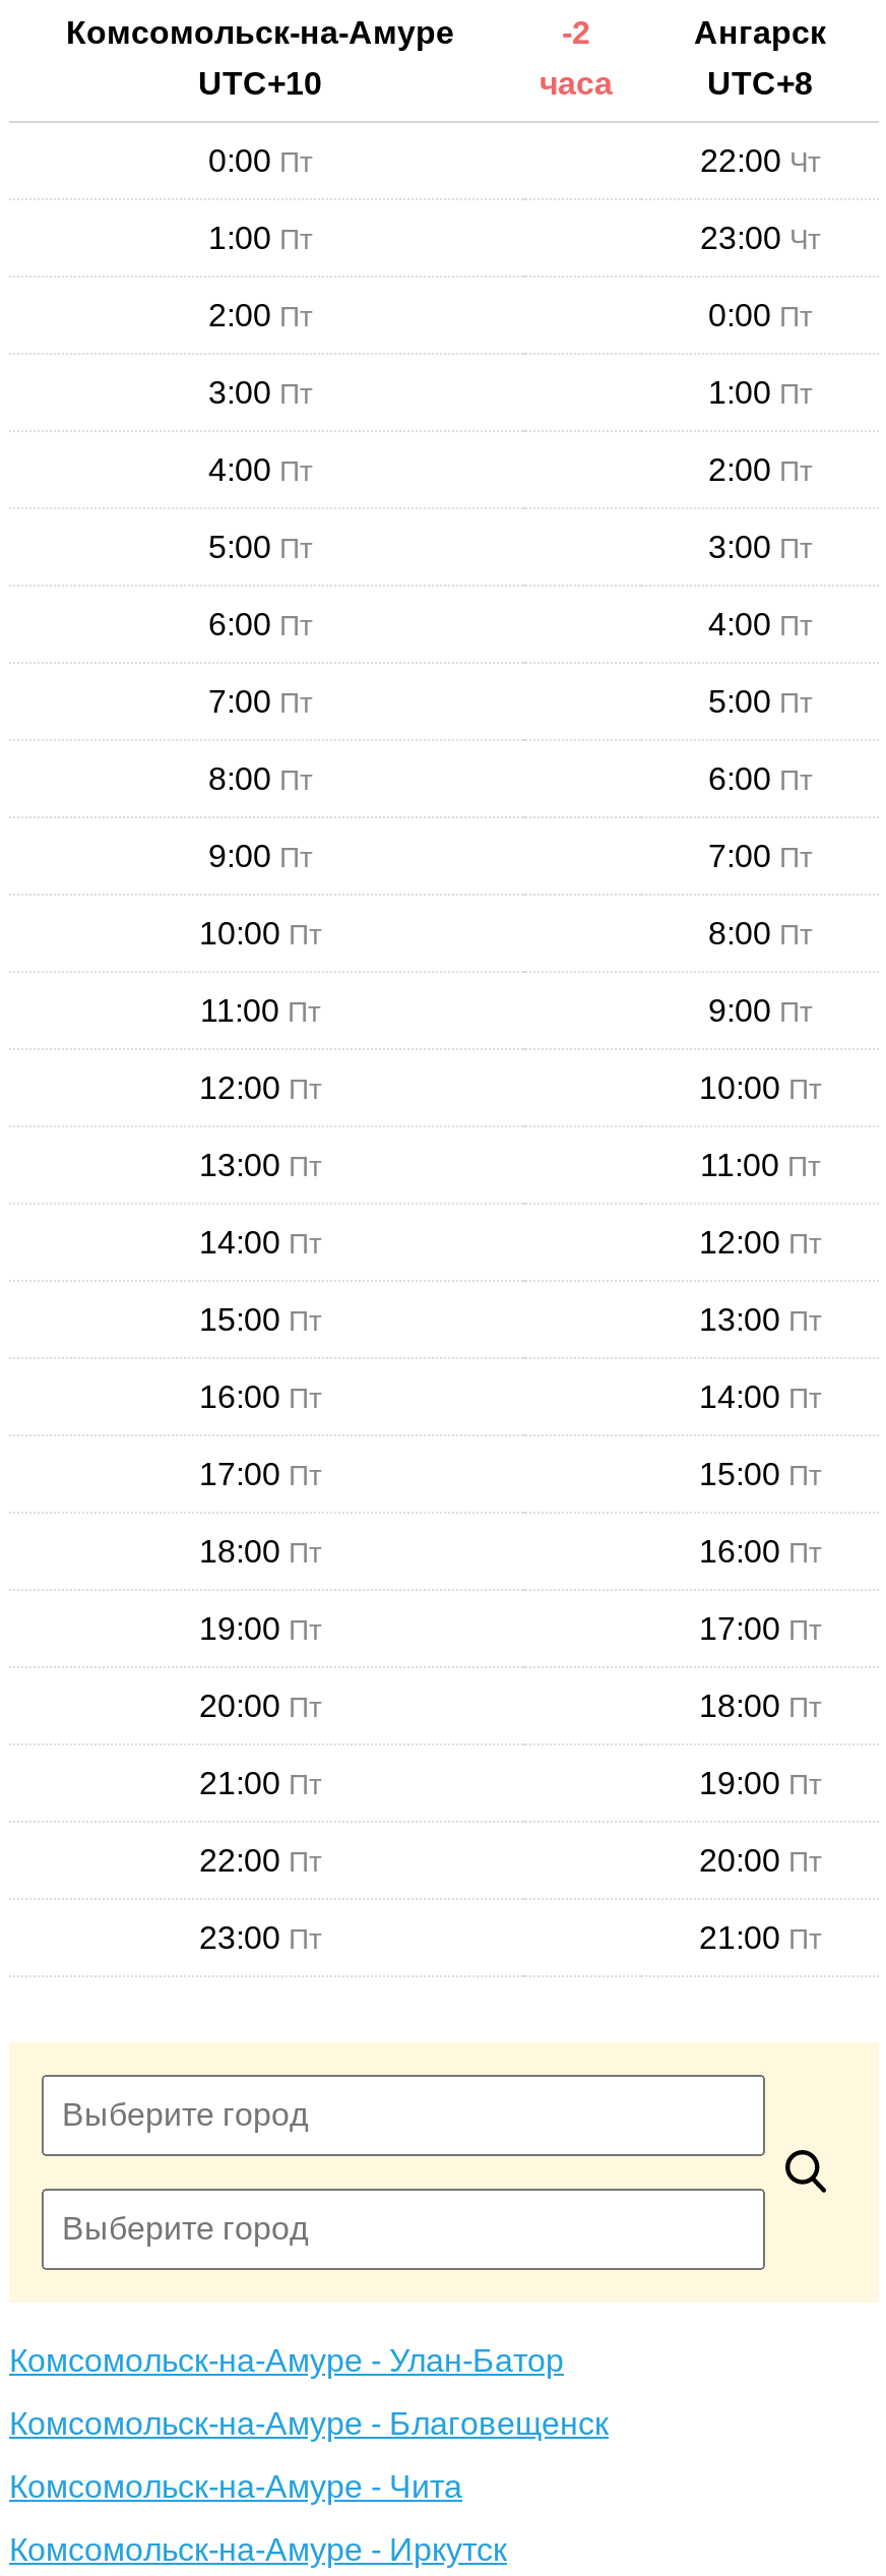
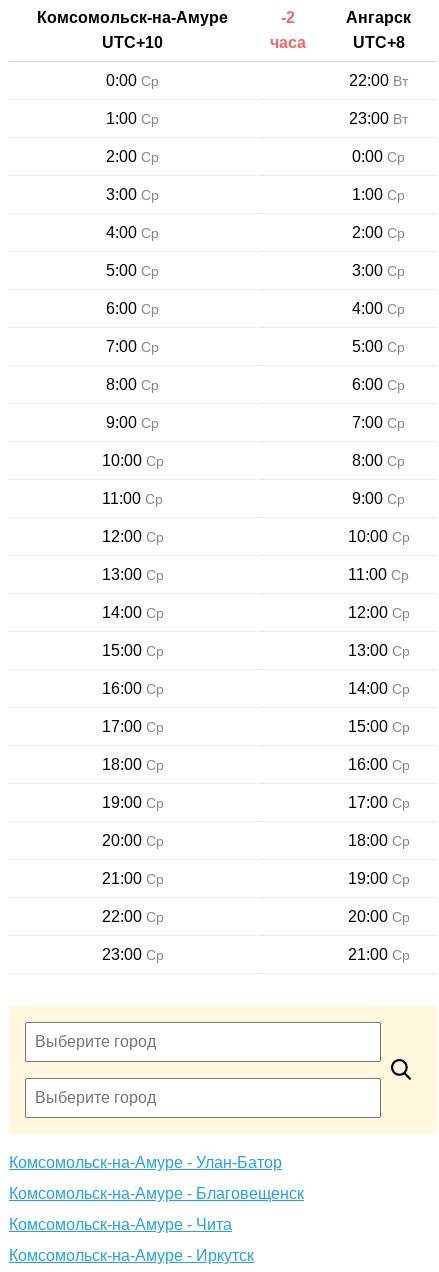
- 0:00 Пт
- 22:00 Чт
+ 0:00 Ср
+ 22:00 Вт

- 1:00 Пт
- 23:00 Чт
+ 1:00 Ср
+ 23:00 Вт

- 2:00 Пт
- 0:00 Пт
+ 2:00 Ср
+ 0:00 Ср

- 3:00 Пт
- 1:00 Пт
+ 3:00 Ср
+ 1:00 Ср

- 4:00 Пт
- 2:00 Пт
+ 4:00 Ср
+ 2:00 Ср

- 5:00 Пт
- 3:00 Пт
+ 5:00 Ср
+ 3:00 Ср

- 6:00 Пт
- 4:00 Пт
+ 6:00 Ср
+ 4:00 Ср

- 7:00 Пт
- 5:00 Пт
+ 7:00 Ср
+ 5:00 Ср

- 8:00 Пт
- 6:00 Пт
+ 8:00 Ср
+ 6:00 Ср

- 9:00 Пт
- 7:00 Пт
+ 9:00 Ср
+ 7:00 Ср

- 10:00 Пт
- 8:00 Пт
+ 10:00 Ср
+ 8:00 Ср

- 11:00 Пт
- 9:00 Пт
+ 11:00 Ср
+ 9:00 Ср

- 12:00 Пт
- 10:00 Пт
+ 12:00 Ср
+ 10:00 Ср

- 13:00 Пт
- 11:00 Пт
+ 13:00 Ср
+ 11:00 Ср

- 14:00 Пт
- 12:00 Пт
+ 14:00 Ср
+ 12:00 Ср

- 15:00 Пт
- 13:00 Пт
+ 15:00 Ср
+ 13:00 Ср

- 16:00 Пт
- 14:00 Пт
+ 16:00 Ср
+ 14:00 Ср

- 17:00 Пт
- 15:00 Пт
+ 17:00 Ср
+ 15:00 Ср

- 18:00 Пт
- 16:00 Пт
+ 18:00 Ср
+ 16:00 Ср

- 19:00 Пт
- 17:00 Пт
+ 19:00 Ср
+ 17:00 Ср

- 20:00 Пт
- 18:00 Пт
+ 20:00 Ср
+ 18:00 Ср

- 21:00 Пт
- 19:00 Пт
+ 21:00 Ср
+ 19:00 Ср

- 22:00 Пт
- 20:00 Пт
+ 22:00 Ср
+ 20:00 Ср

- 23:00 Пт
- 21:00 Пт
+ 23:00 Ср
+ 21:00 Ср
